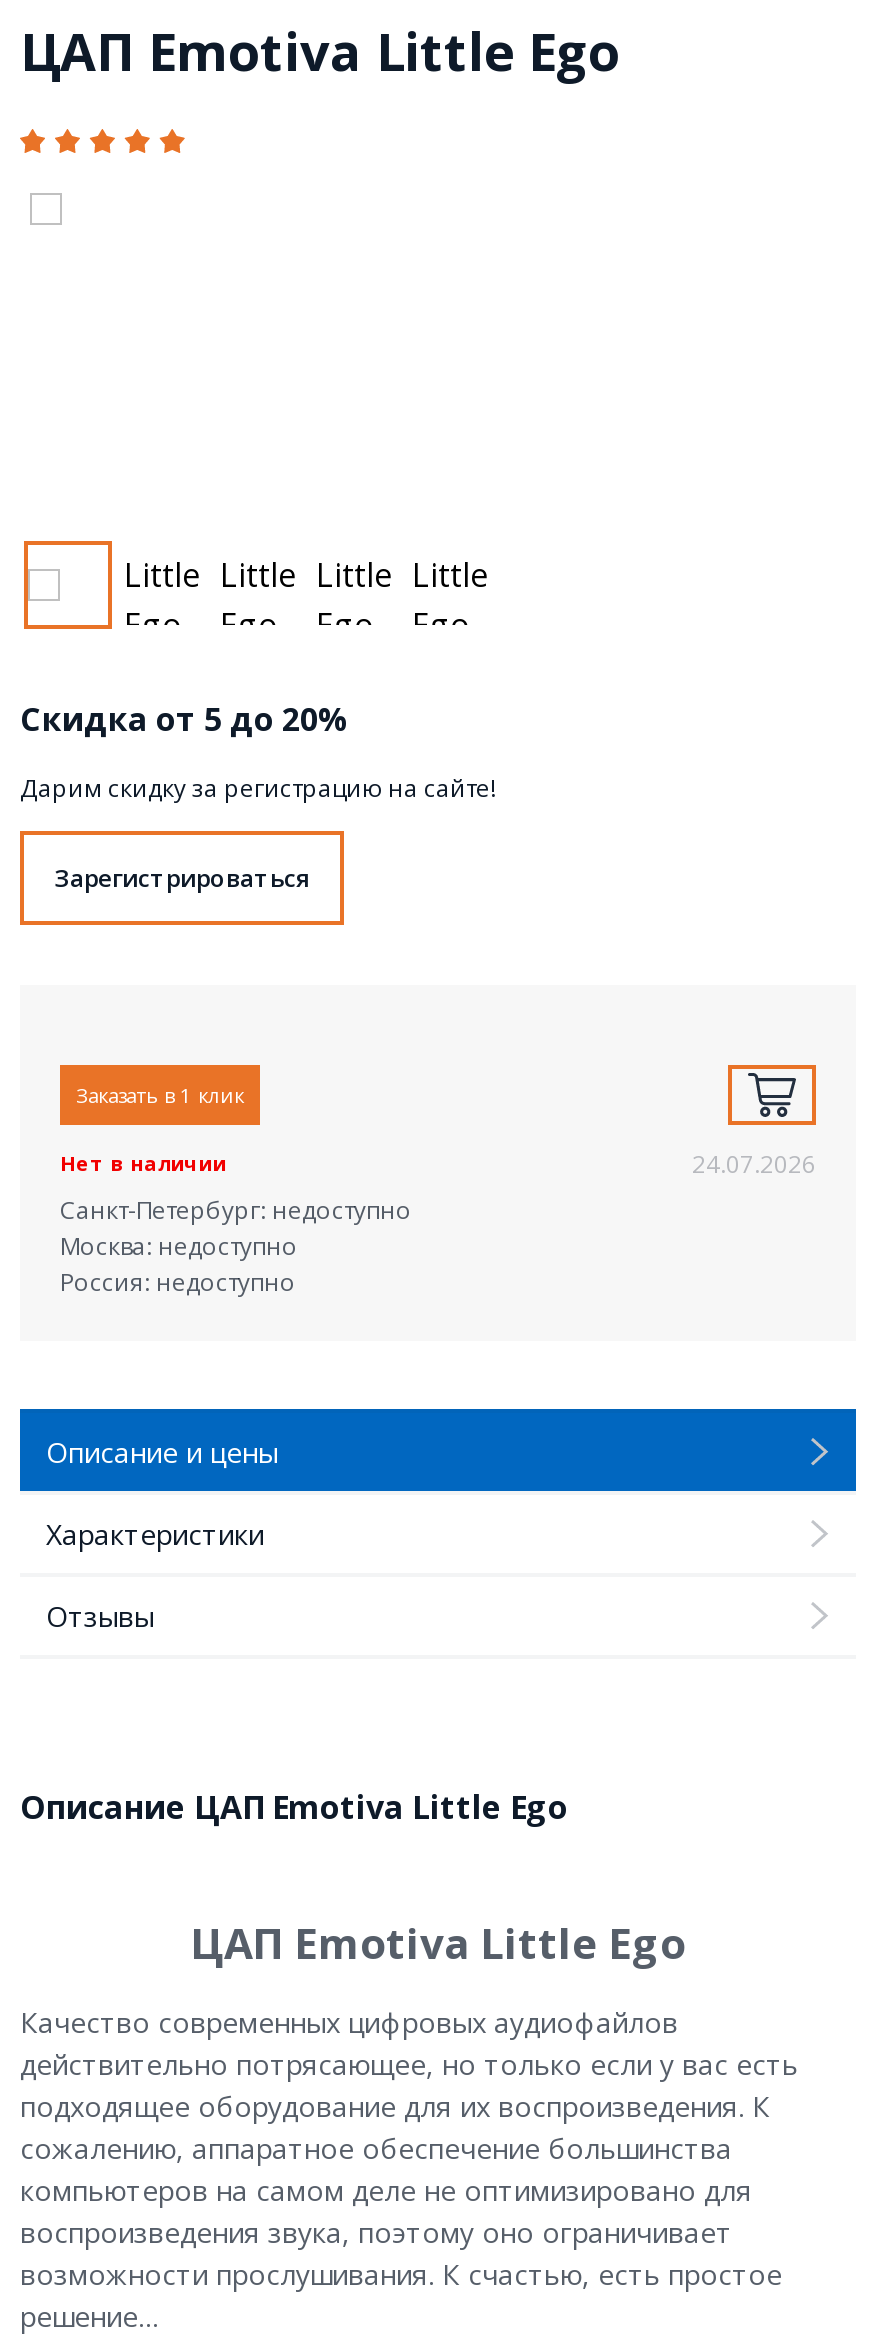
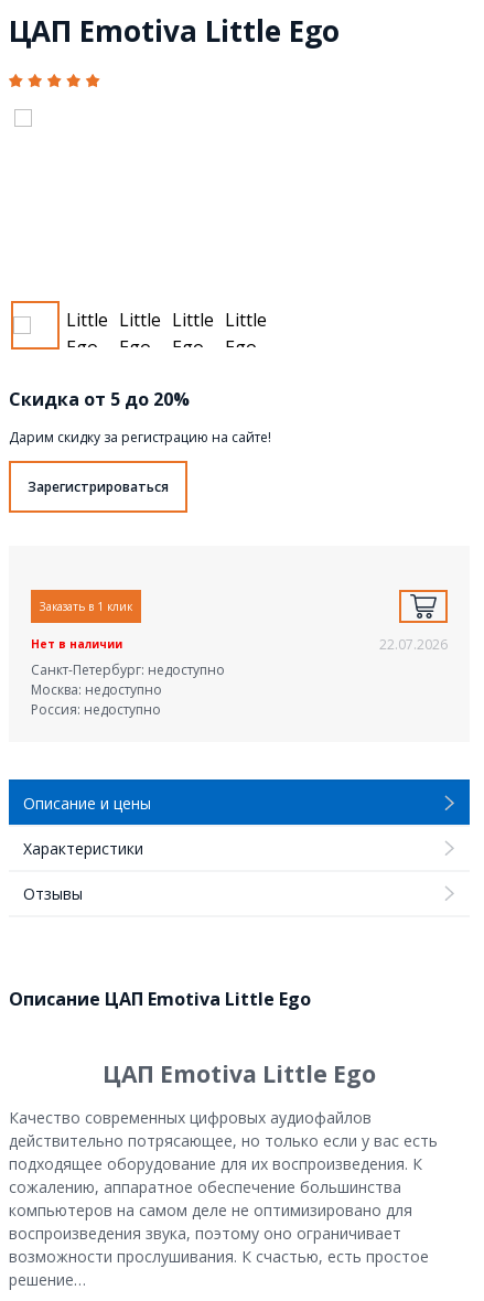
- 24.07.2026
+ 22.07.2026
